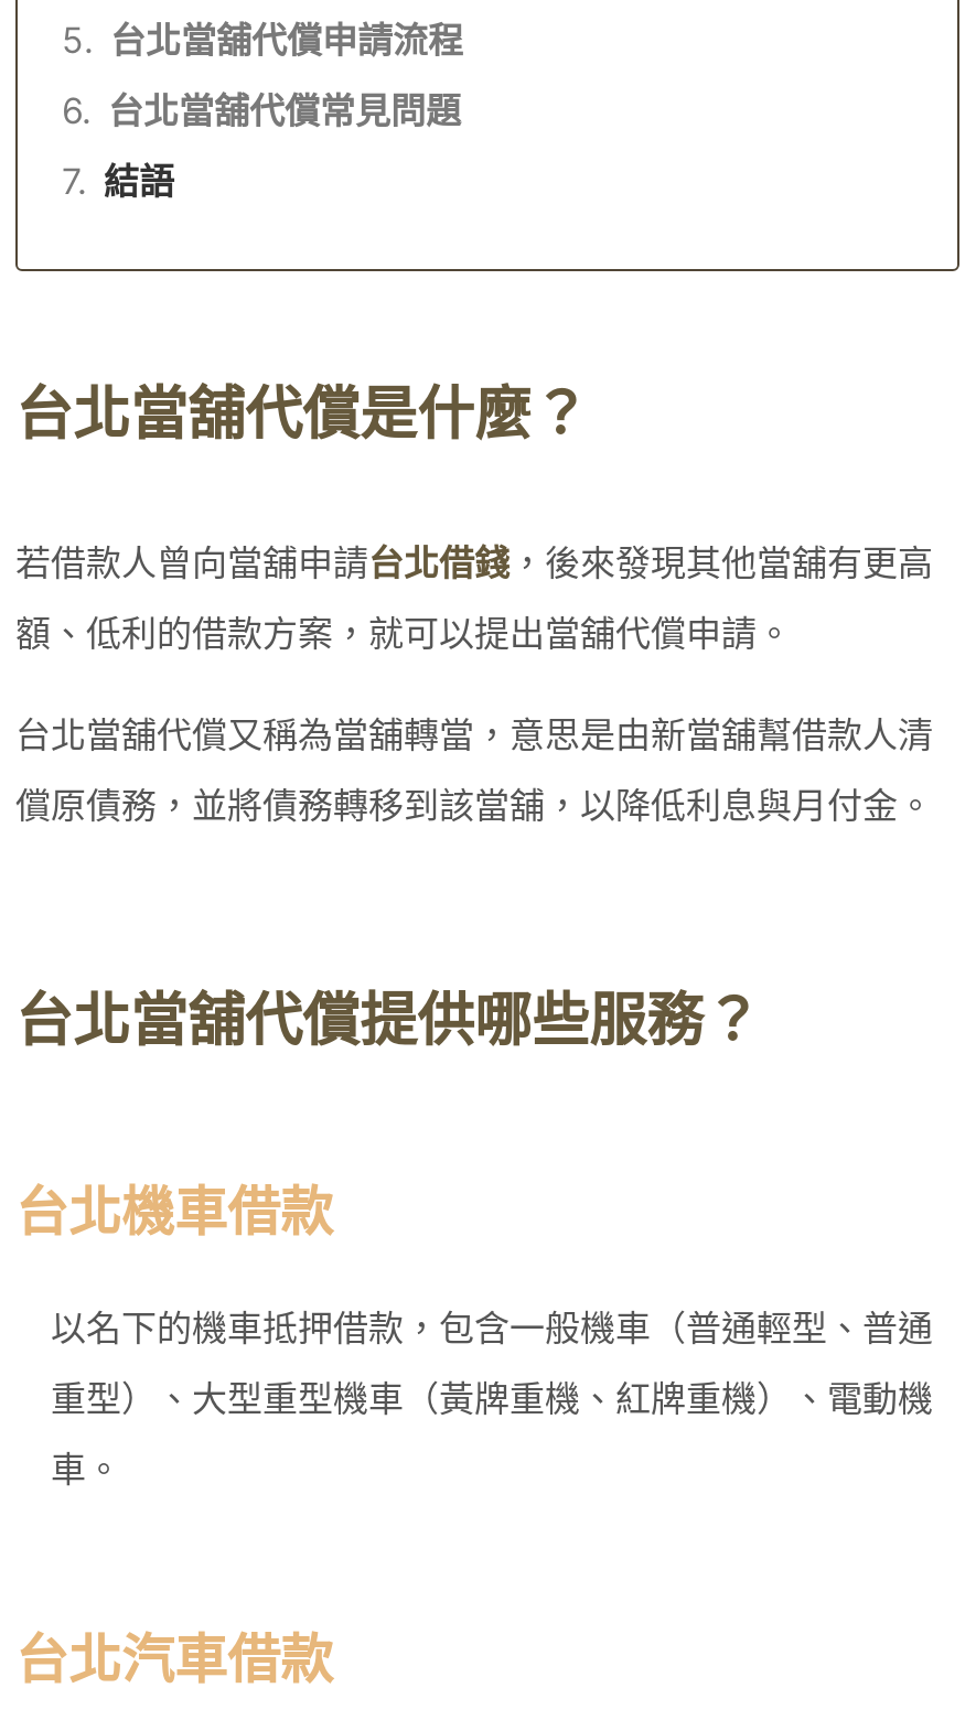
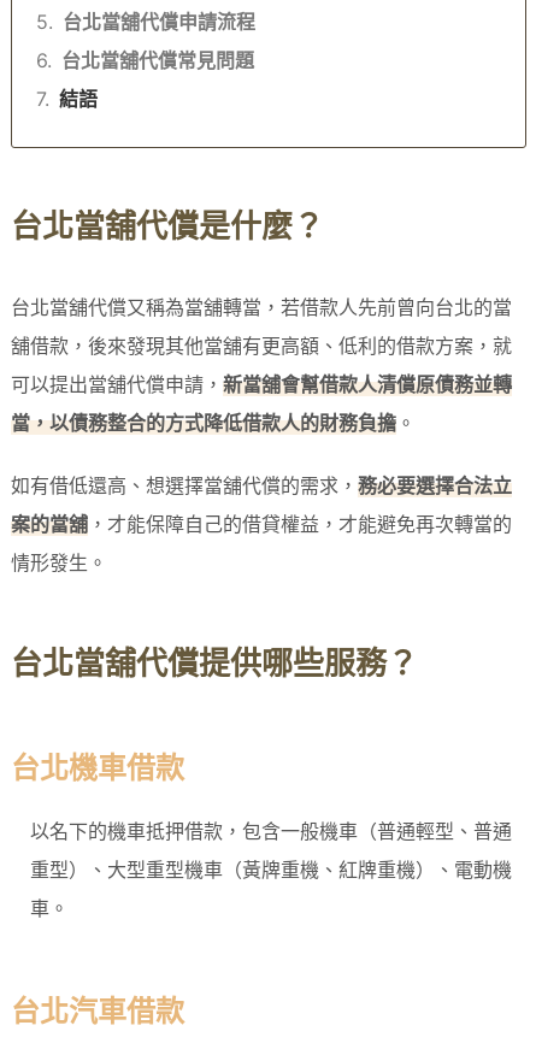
- 若借款人曾向當舖申請台北借錢，後來發現其他當舖有更高
- 額、低利的借款方案，就可以提出當舖代償申請。
- 台北當舖代償又稱為當舖轉當，意思是由新當舖幫借款人清
- 償原債務，並將債務轉移到該當舖，以降低利息與月付金。
+ 台北當舖代償又稱為當舖轉當，若借款人先前曾向台北的當
+ 舖借款，後來發現其他當舖有更高額、低利的借款方案，就
+ 可以提出當舖代償申請，新當舖會幫借款人清償原債務並轉
+ 當，以債務整合的方式降低借款人的財務負擔。
+ 如有借低還高、想選擇當舖代償的需求，務必要選擇合法立
+ 案的當舖，才能保障自己的借貸權益，才能避免再次轉當的
+ 情形發生。
